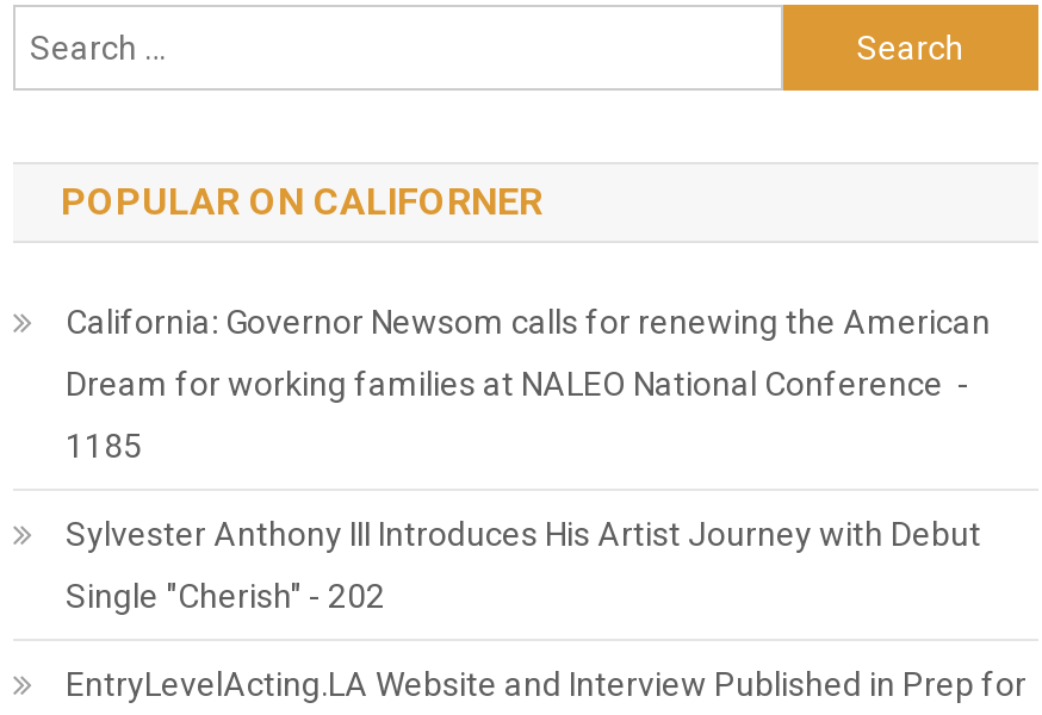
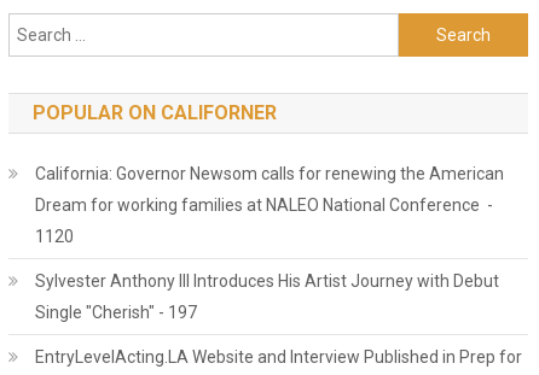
- 1185
+ 1120

- Single "Cherish" - 202
+ Single "Cherish" - 197
